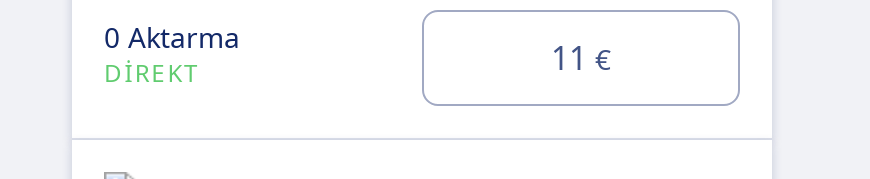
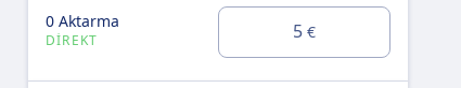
- 11 €
+ 5 €
